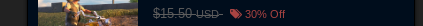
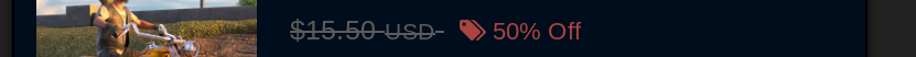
- $15.50USD 30% Off
+ $15.50USD 50% Off
